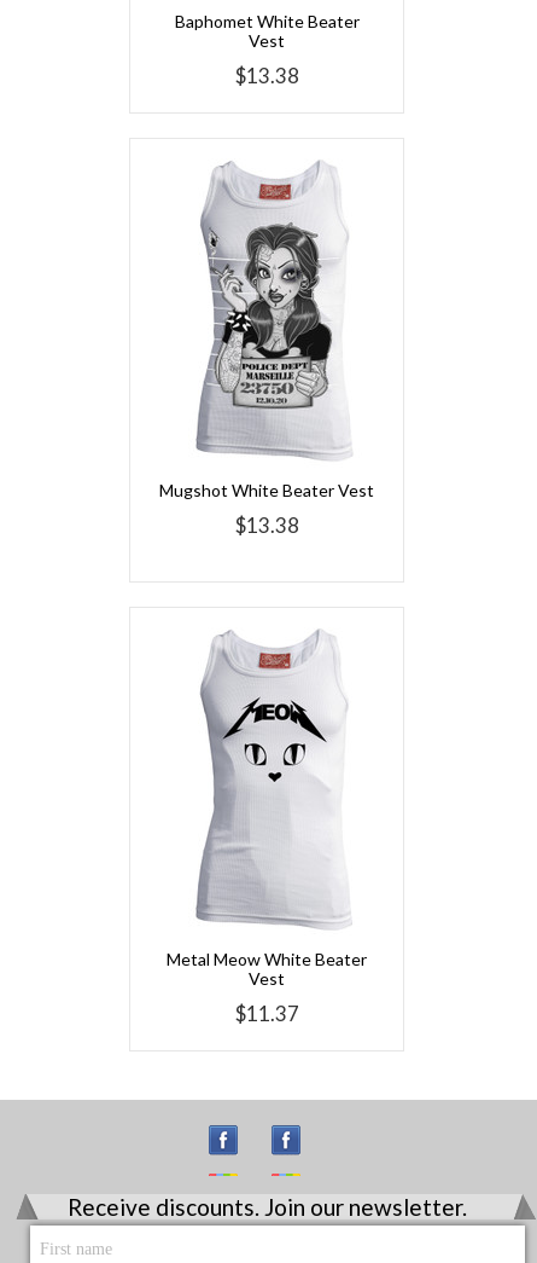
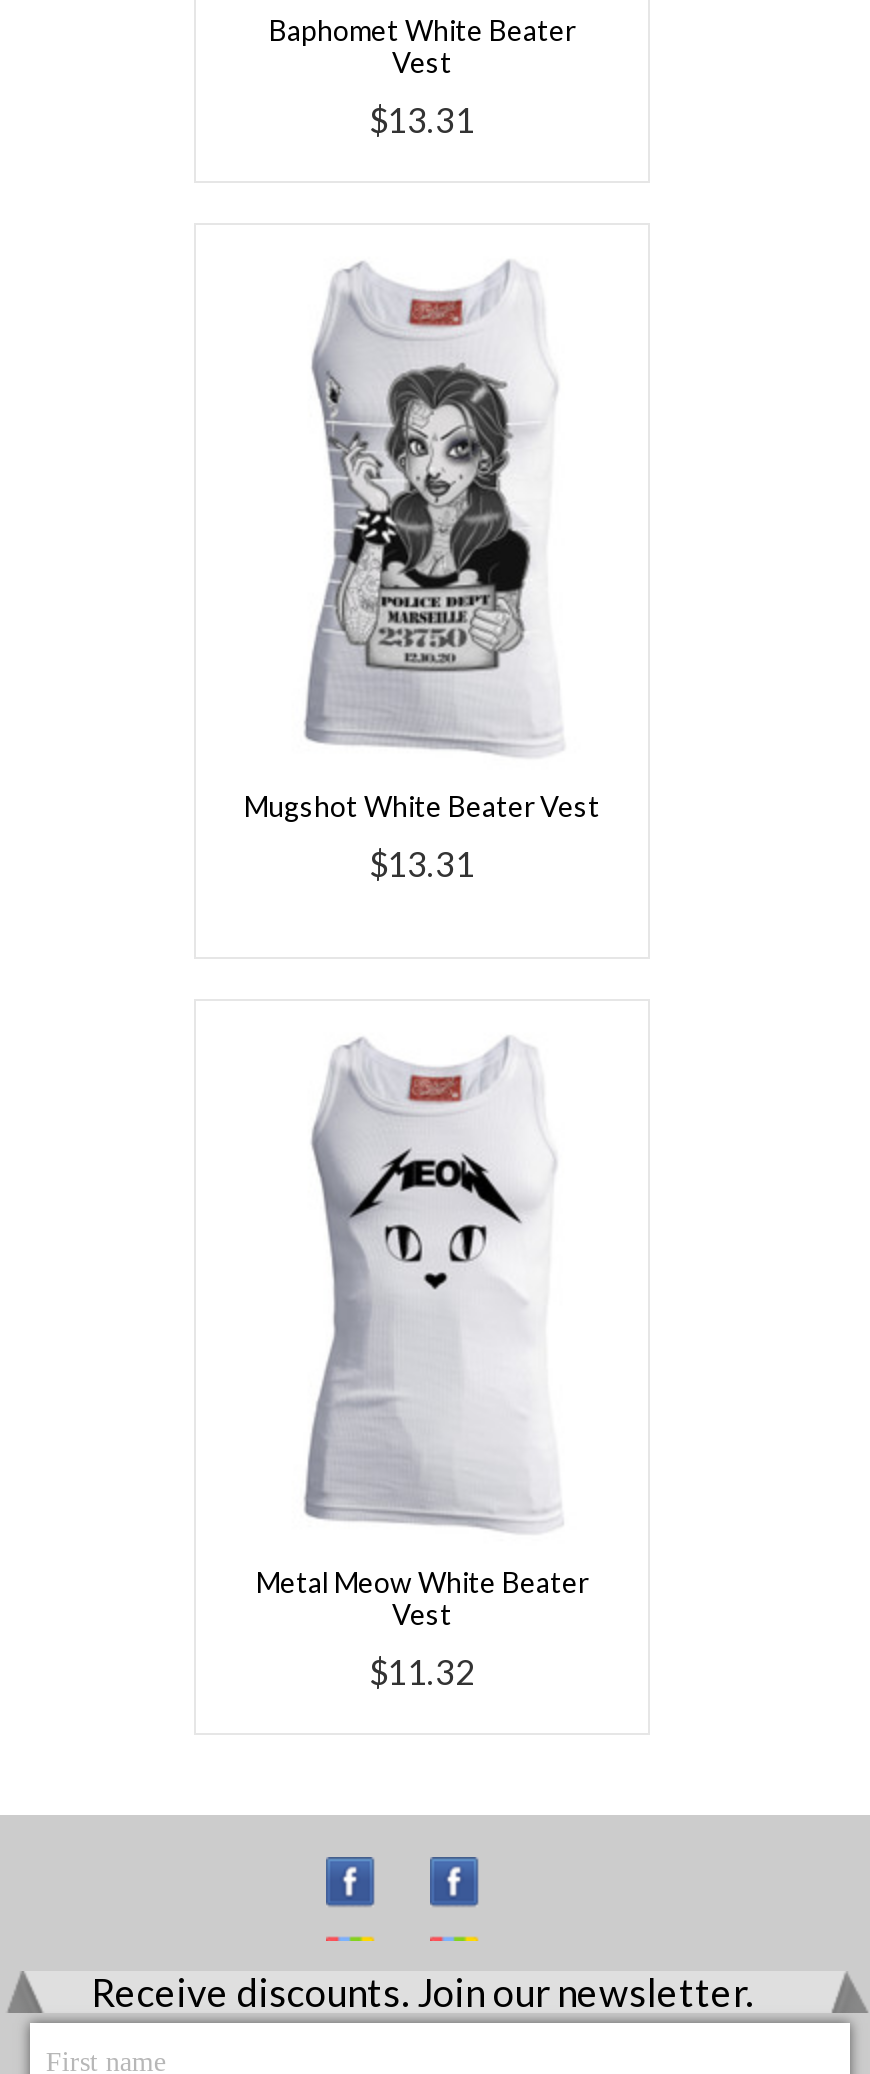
- $13.38
+ $13.31

- $13.38
+ $13.31

- $11.37
+ $11.32
